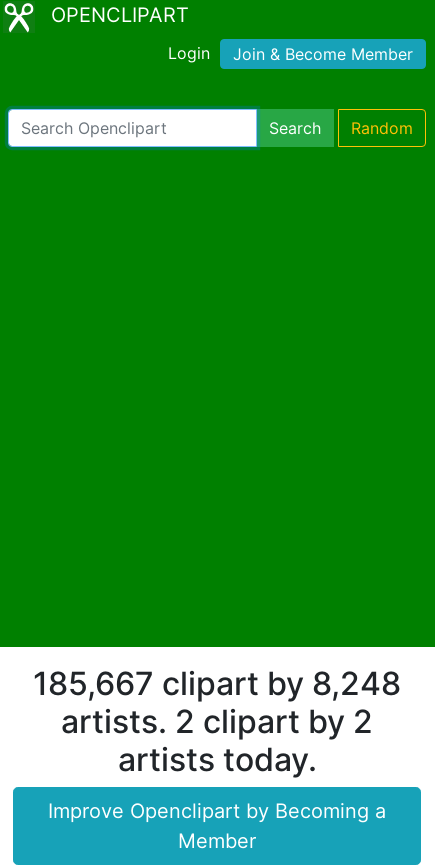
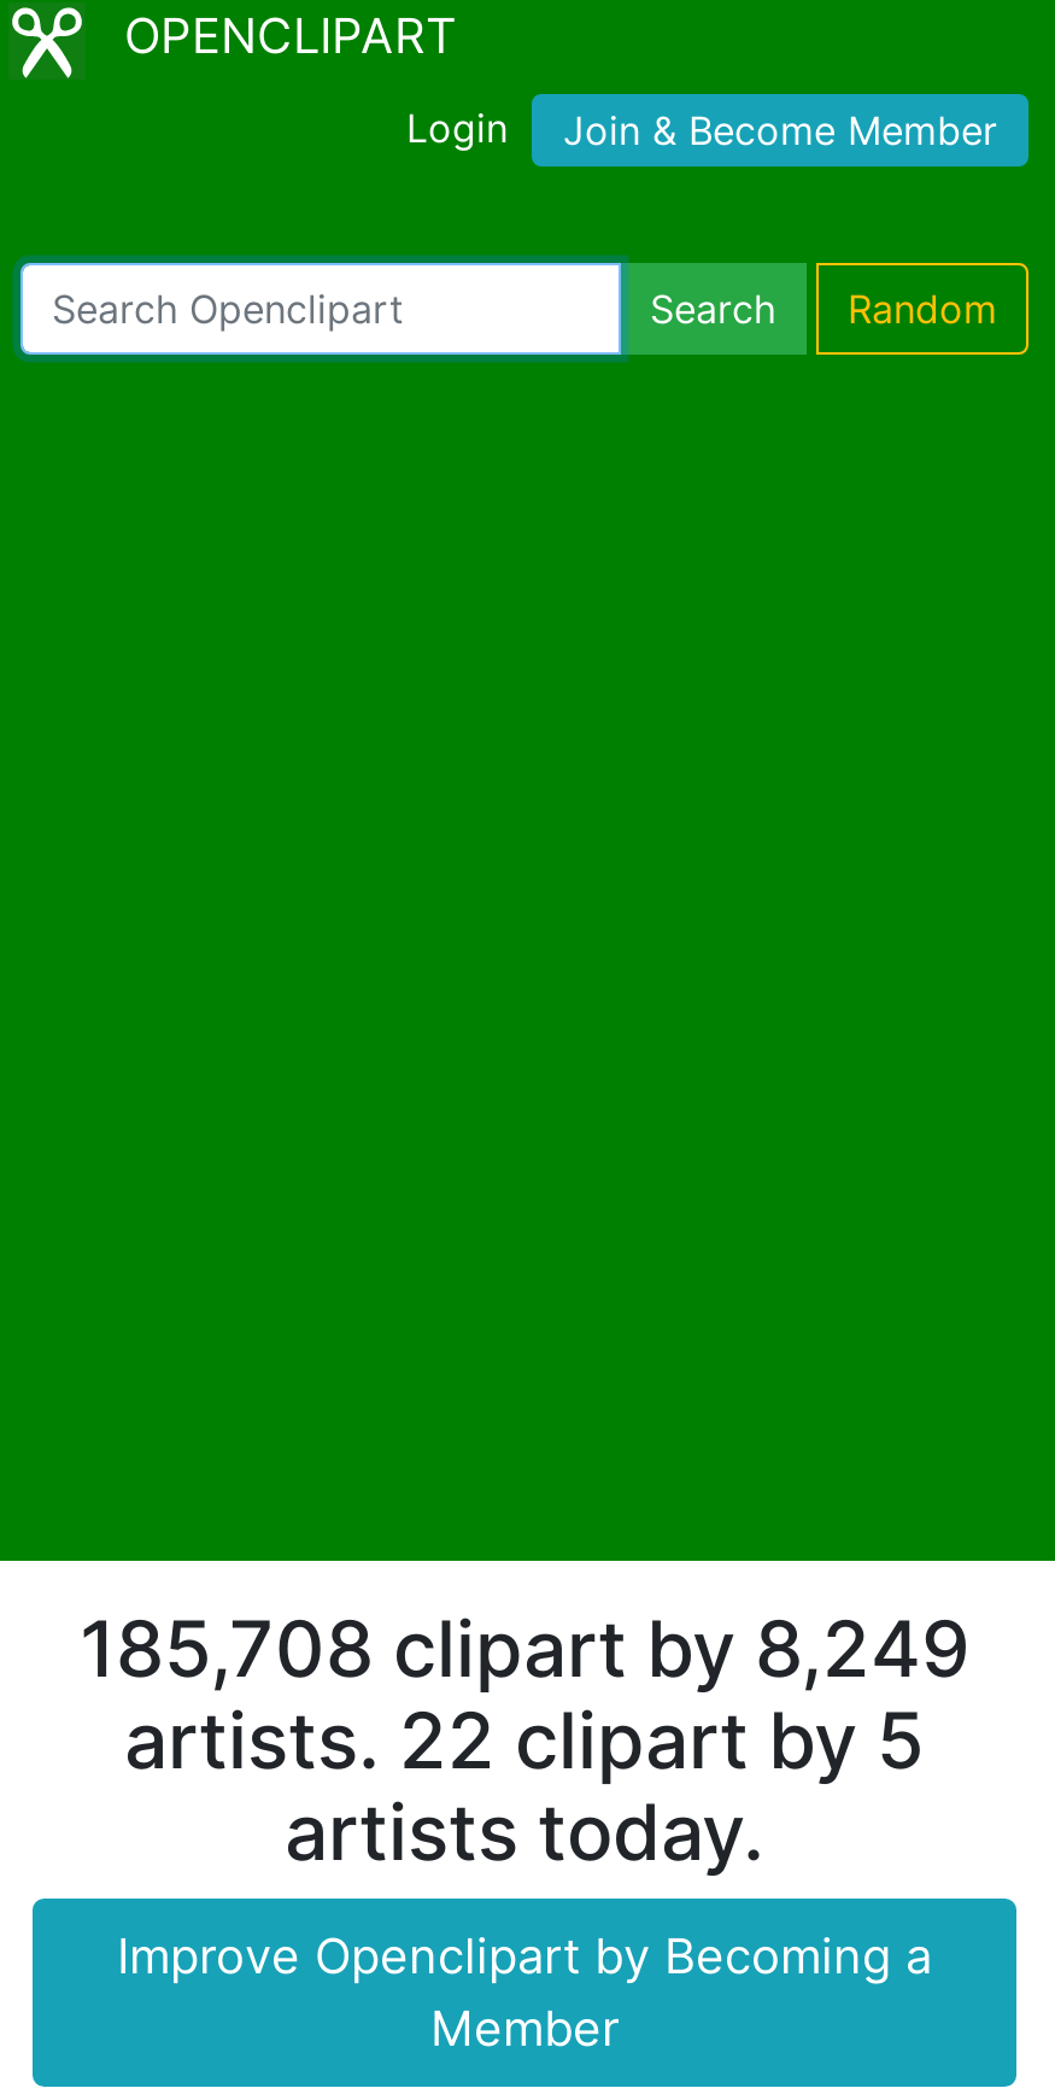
- 185,667 clipart by 8,248
+ 185,708 clipart by 8,249

- artists. 2 clipart by 2
+ artists. 22 clipart by 5
